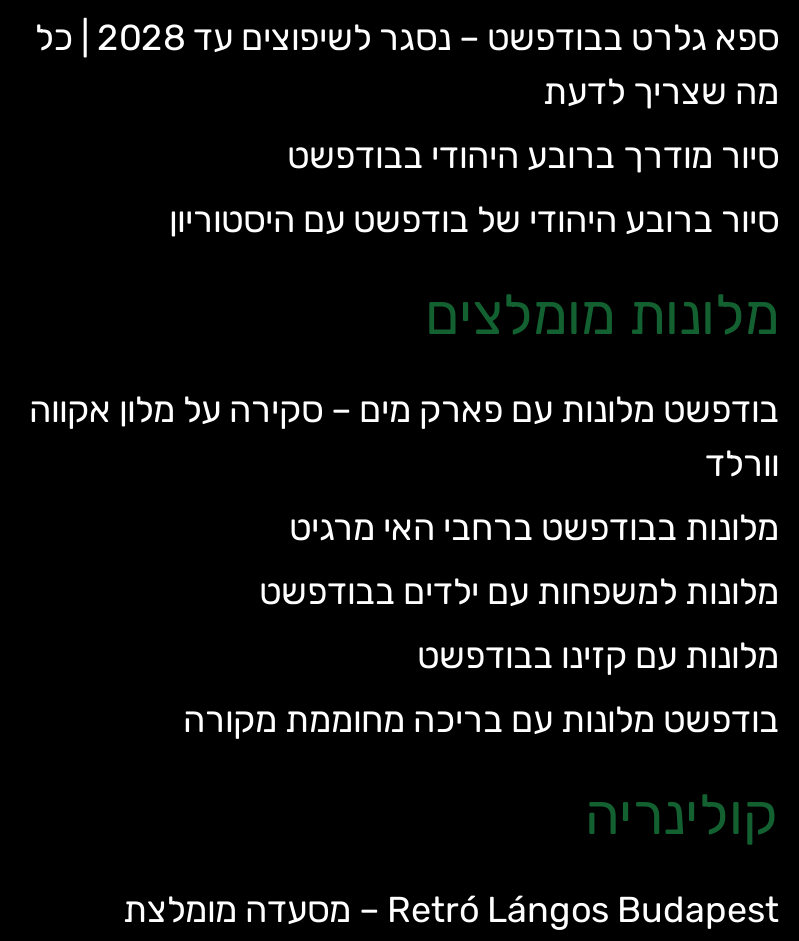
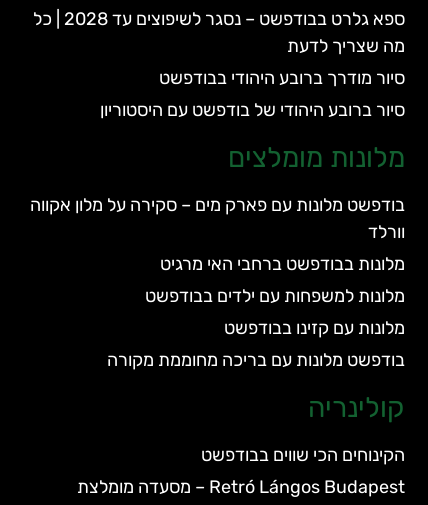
+ הקינוחים הכי שווים בבודפשט
